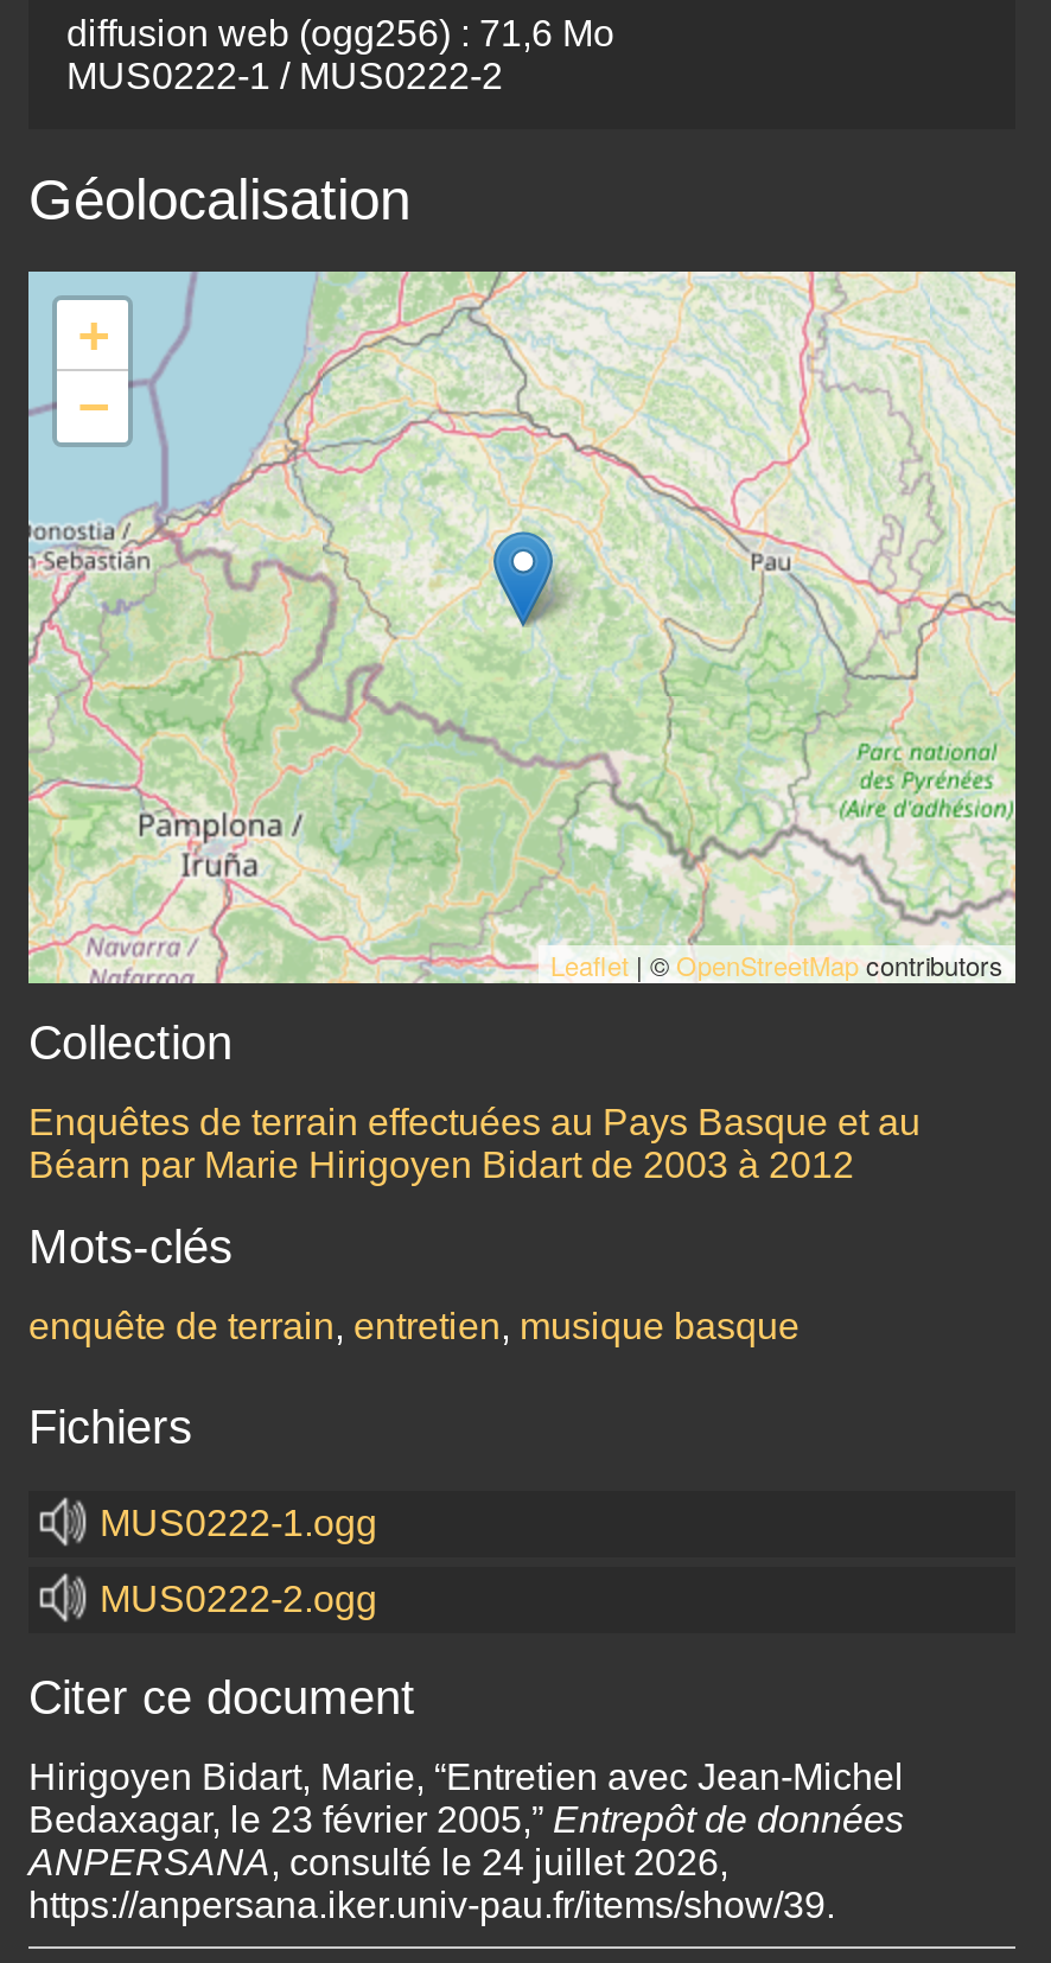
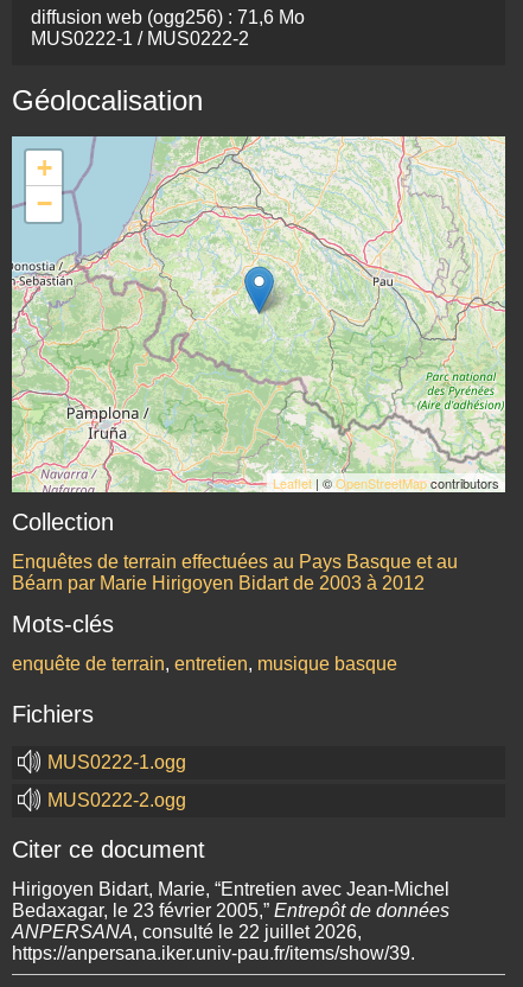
- ANPERSANA, consulté le 24 juillet 2026,
+ ANPERSANA, consulté le 22 juillet 2026,
